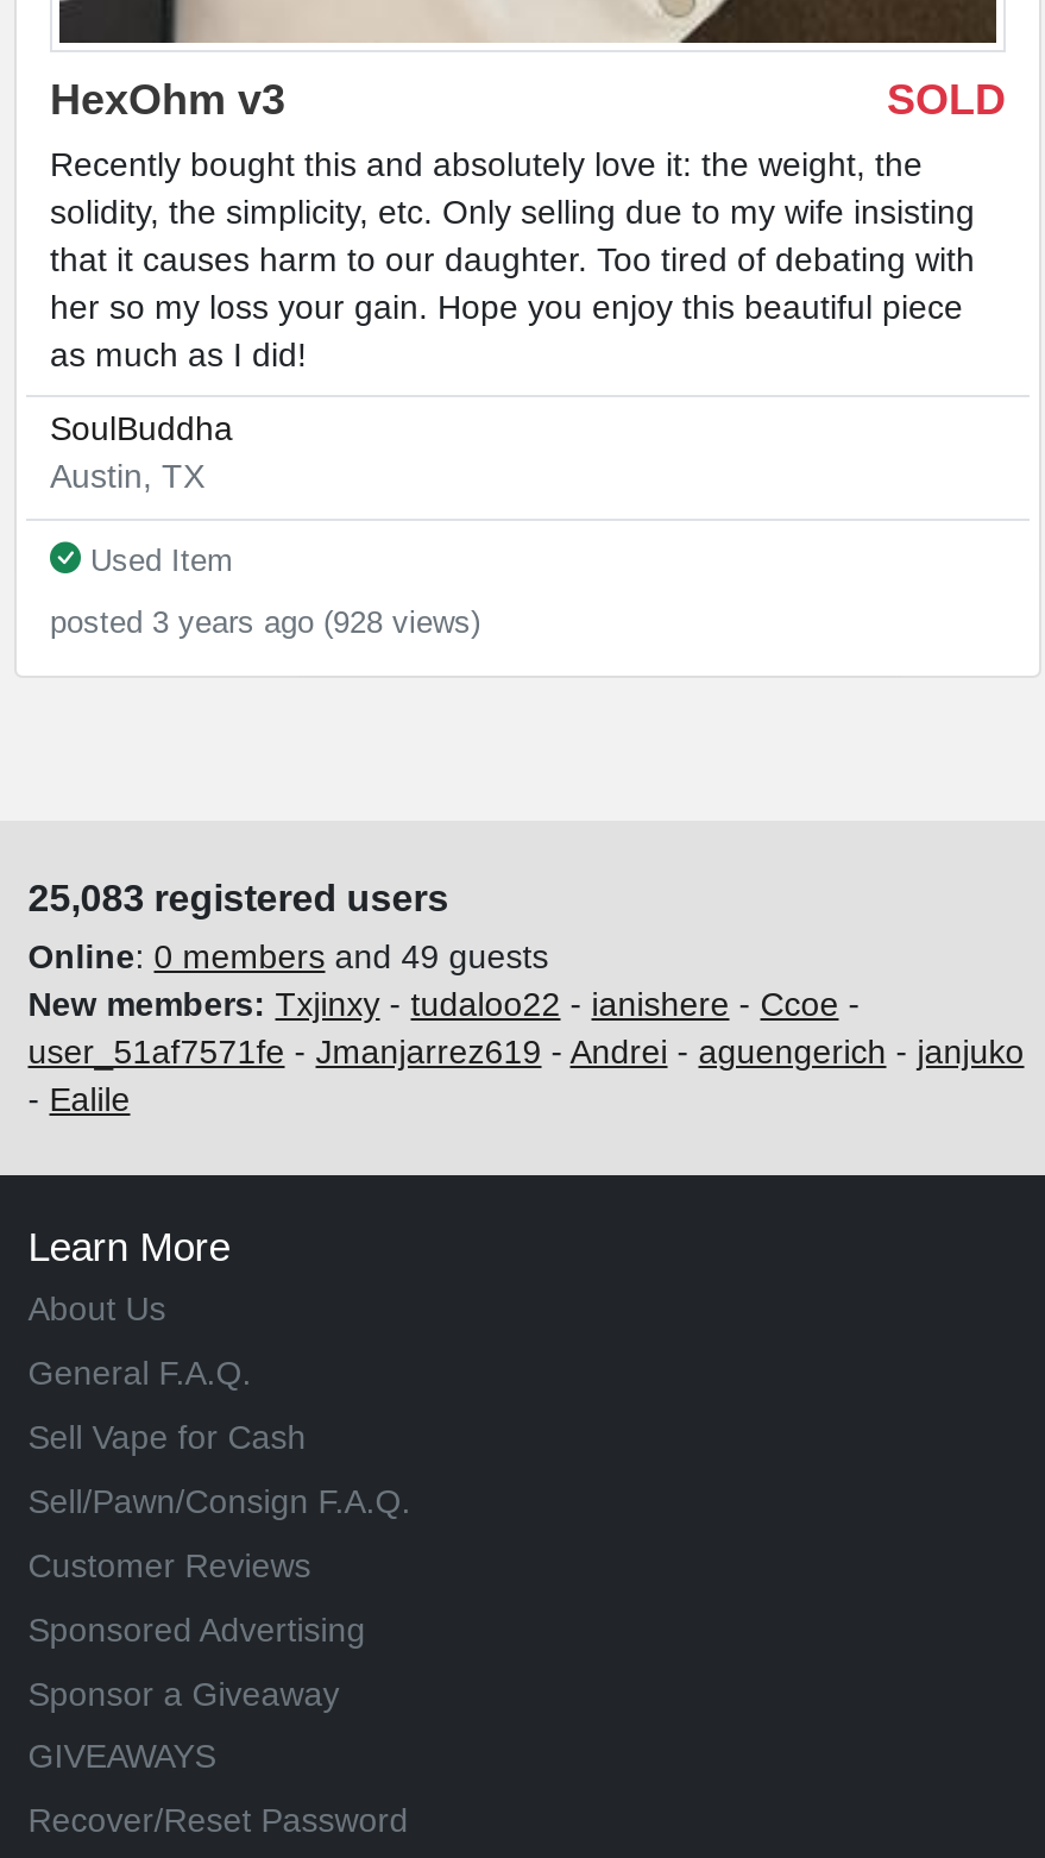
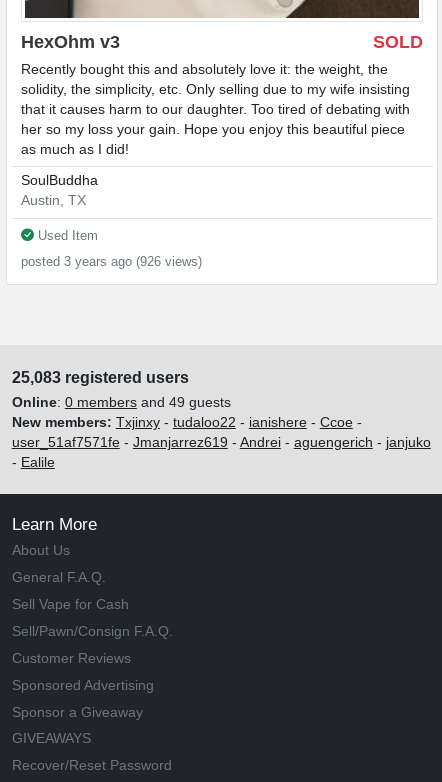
- posted 3 years ago (928 views)
+ posted 3 years ago (926 views)
